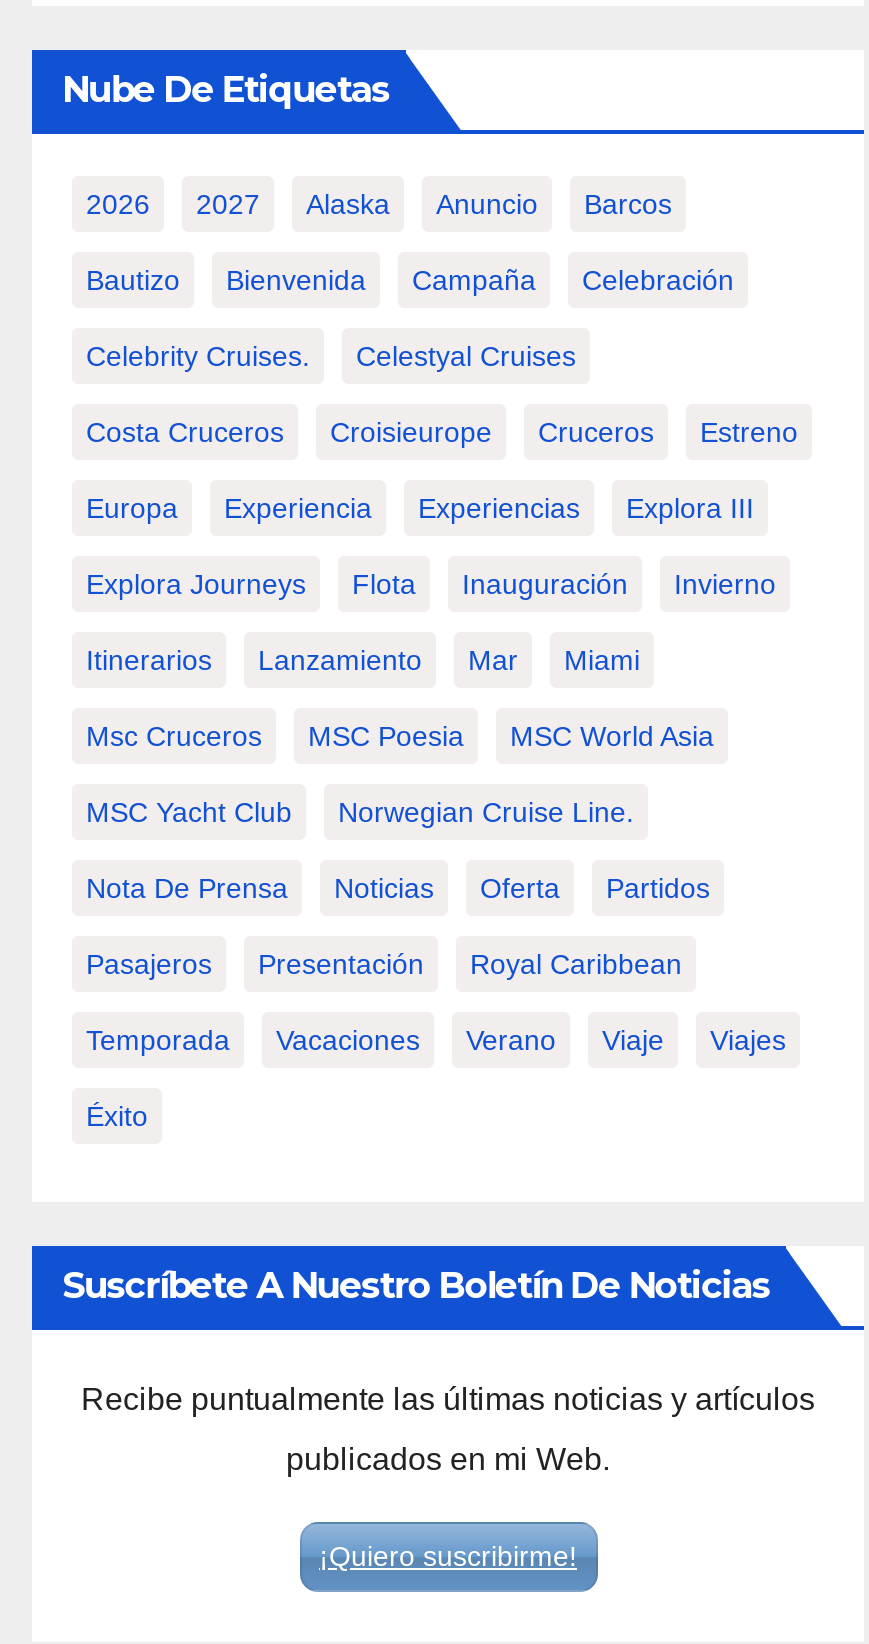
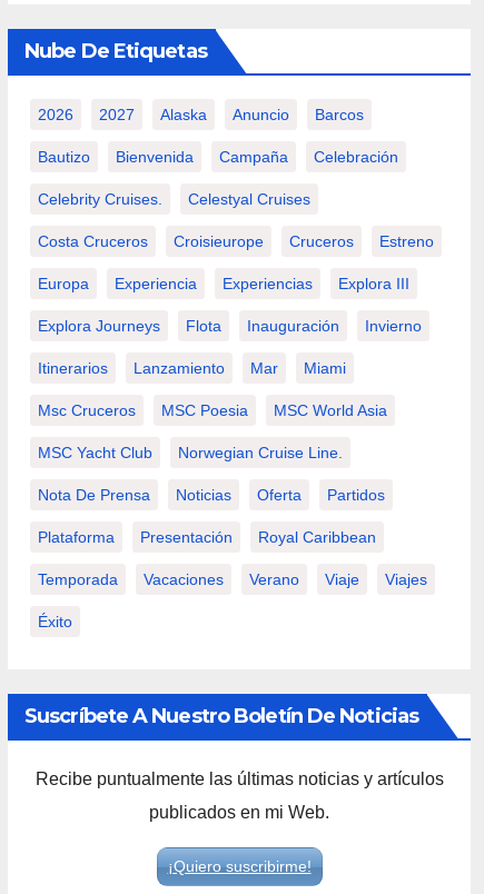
- Pasajeros
+ Plataforma
